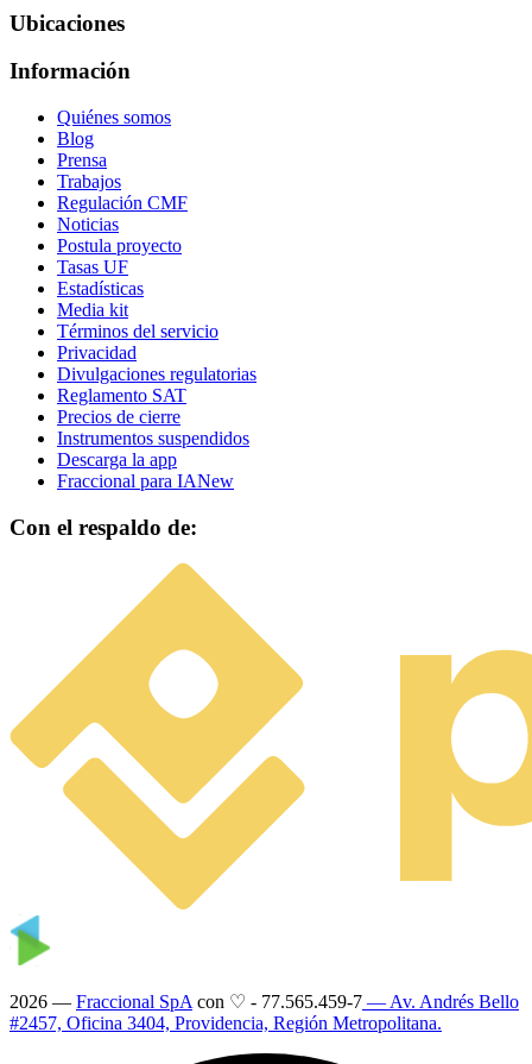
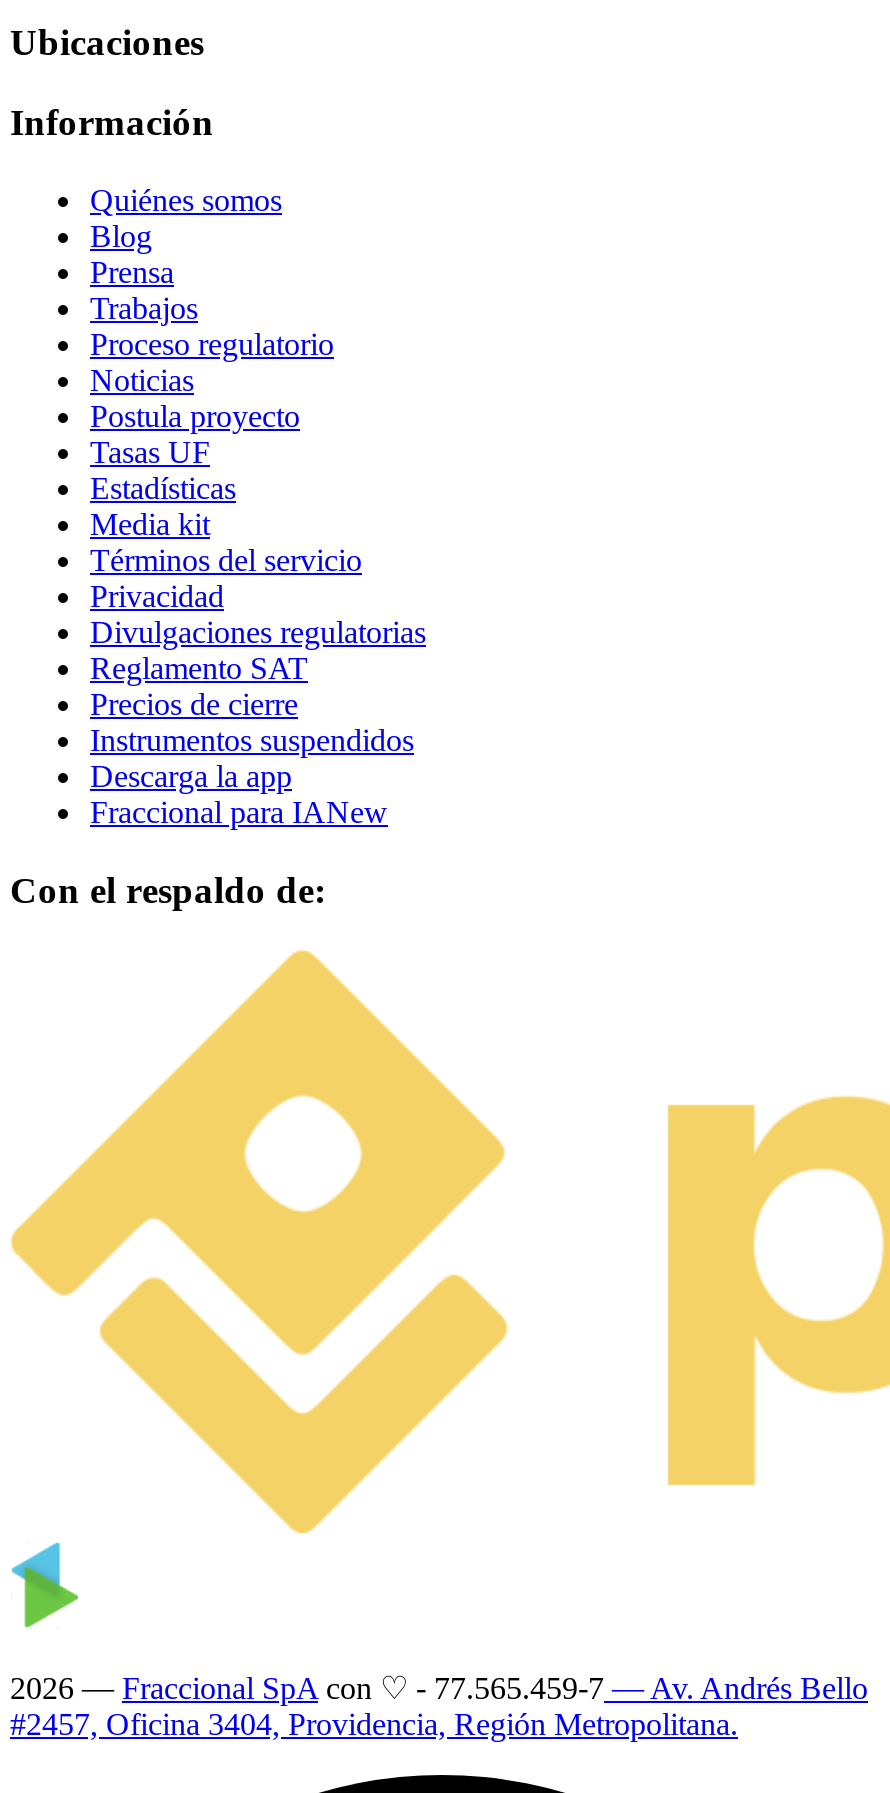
- Regulación CMF
+ Proceso regulatorio
